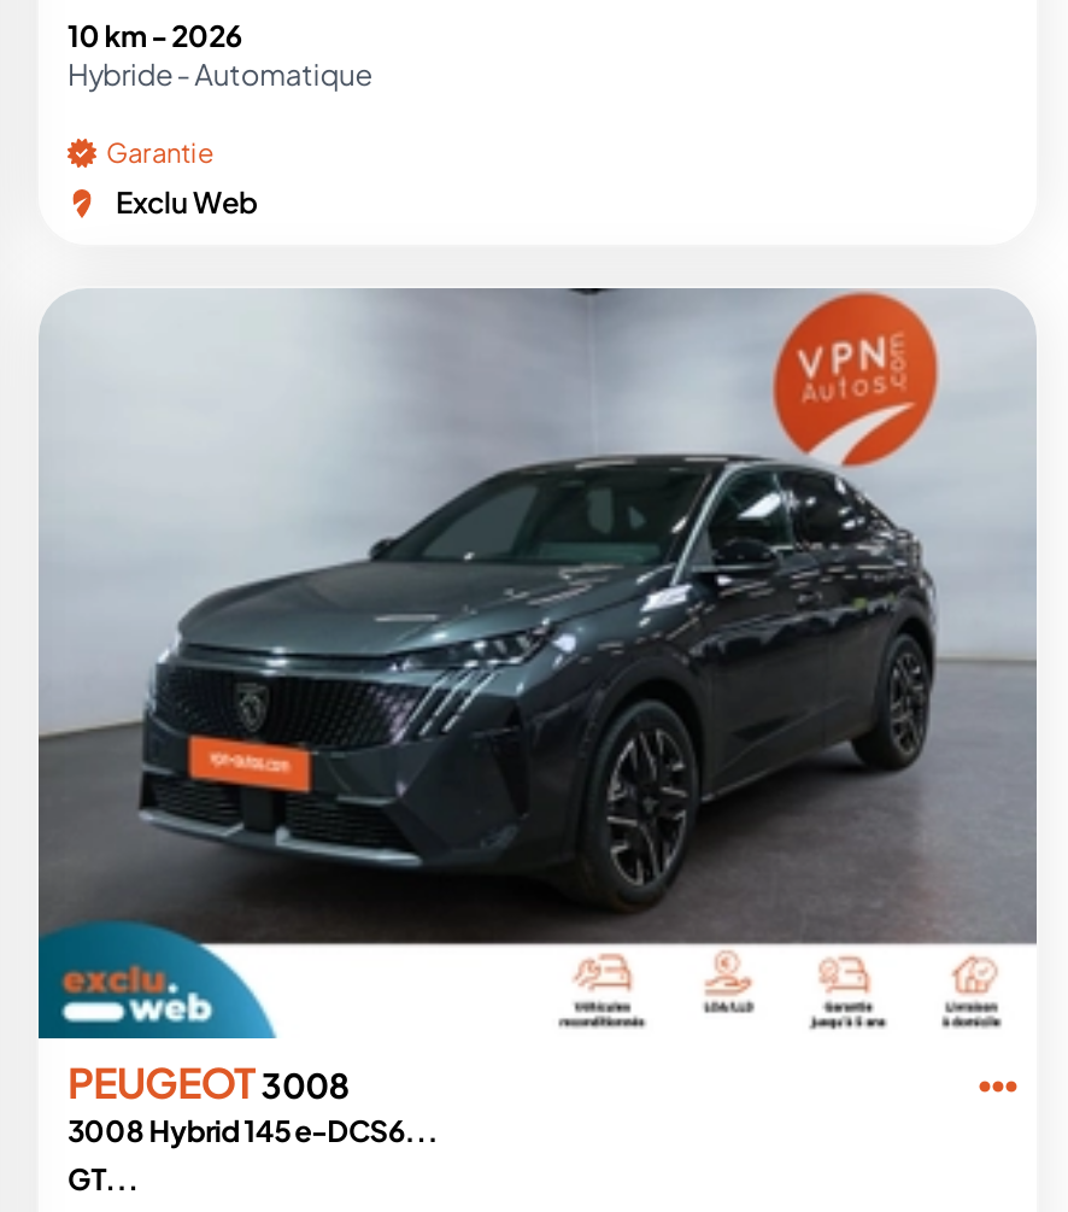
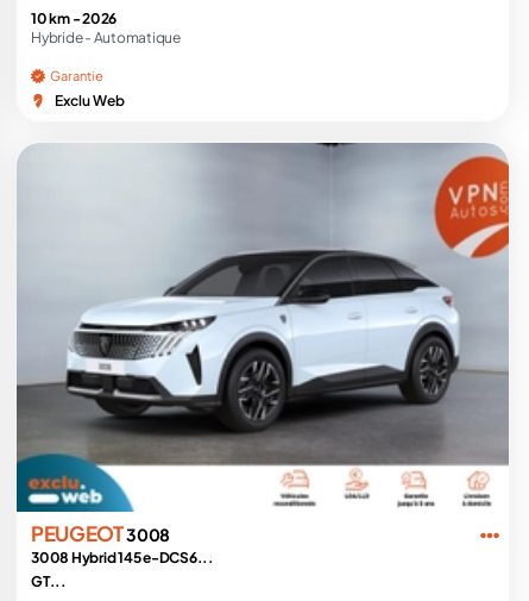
- [image]
+ [image]
